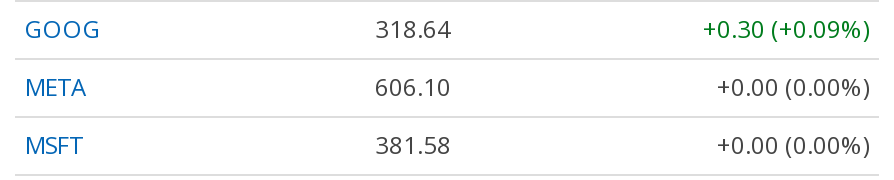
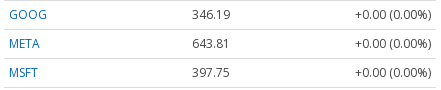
- 318.64
+ 346.19

- +0.30 (+0.09%)
+ +0.00 (0.00%)

- 606.10
+ 643.81

- 381.58
+ 397.75
